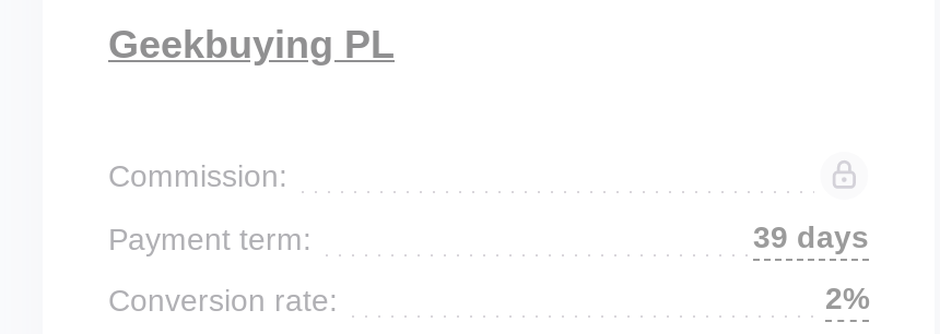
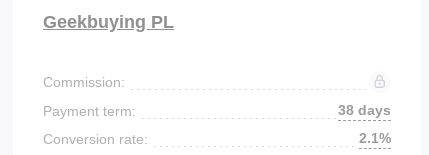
- 39 days
+ 38 days

- 2%
+ 2.1%
